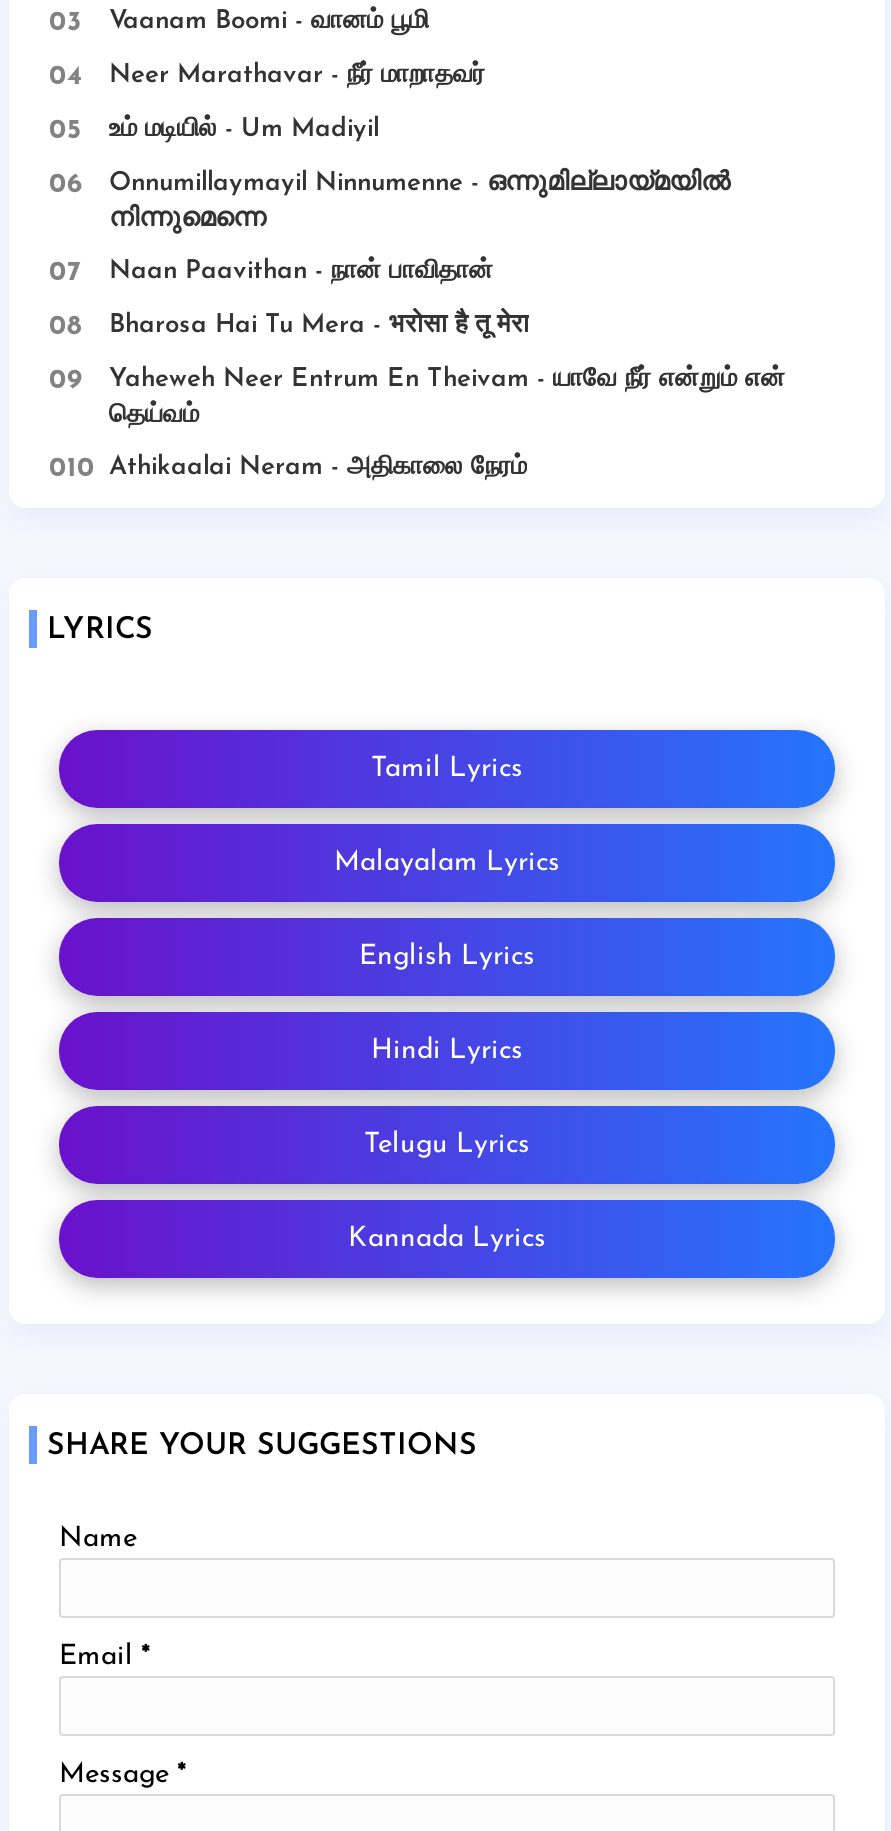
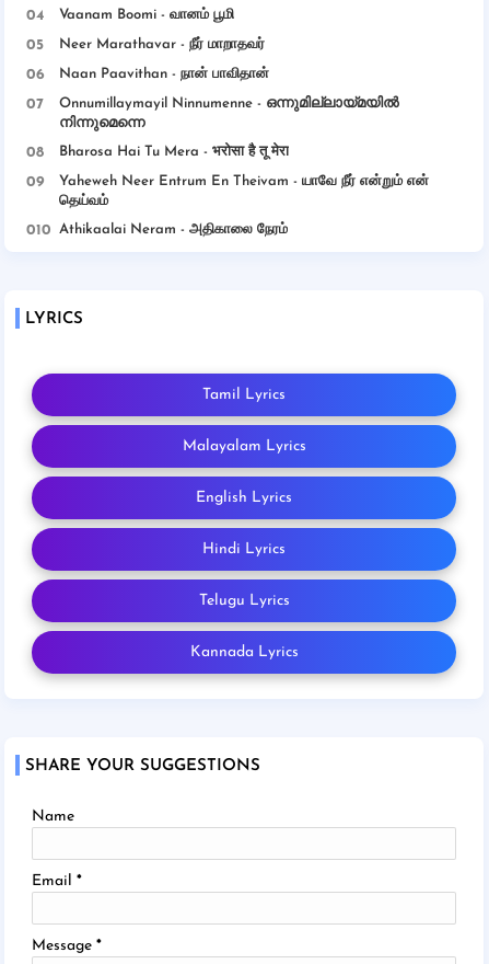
- உம் மடியில் - Um Madiyil

moved up: Naan Paavithan - நான் பாவிதான்
